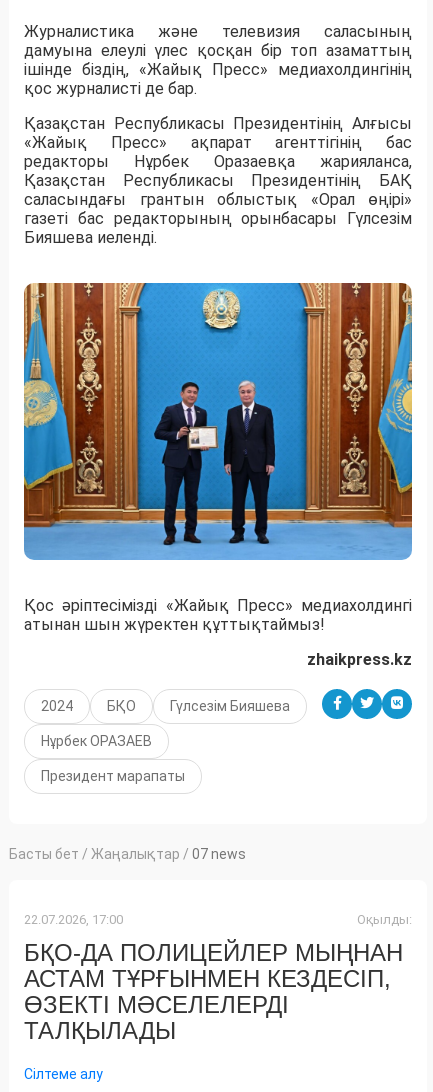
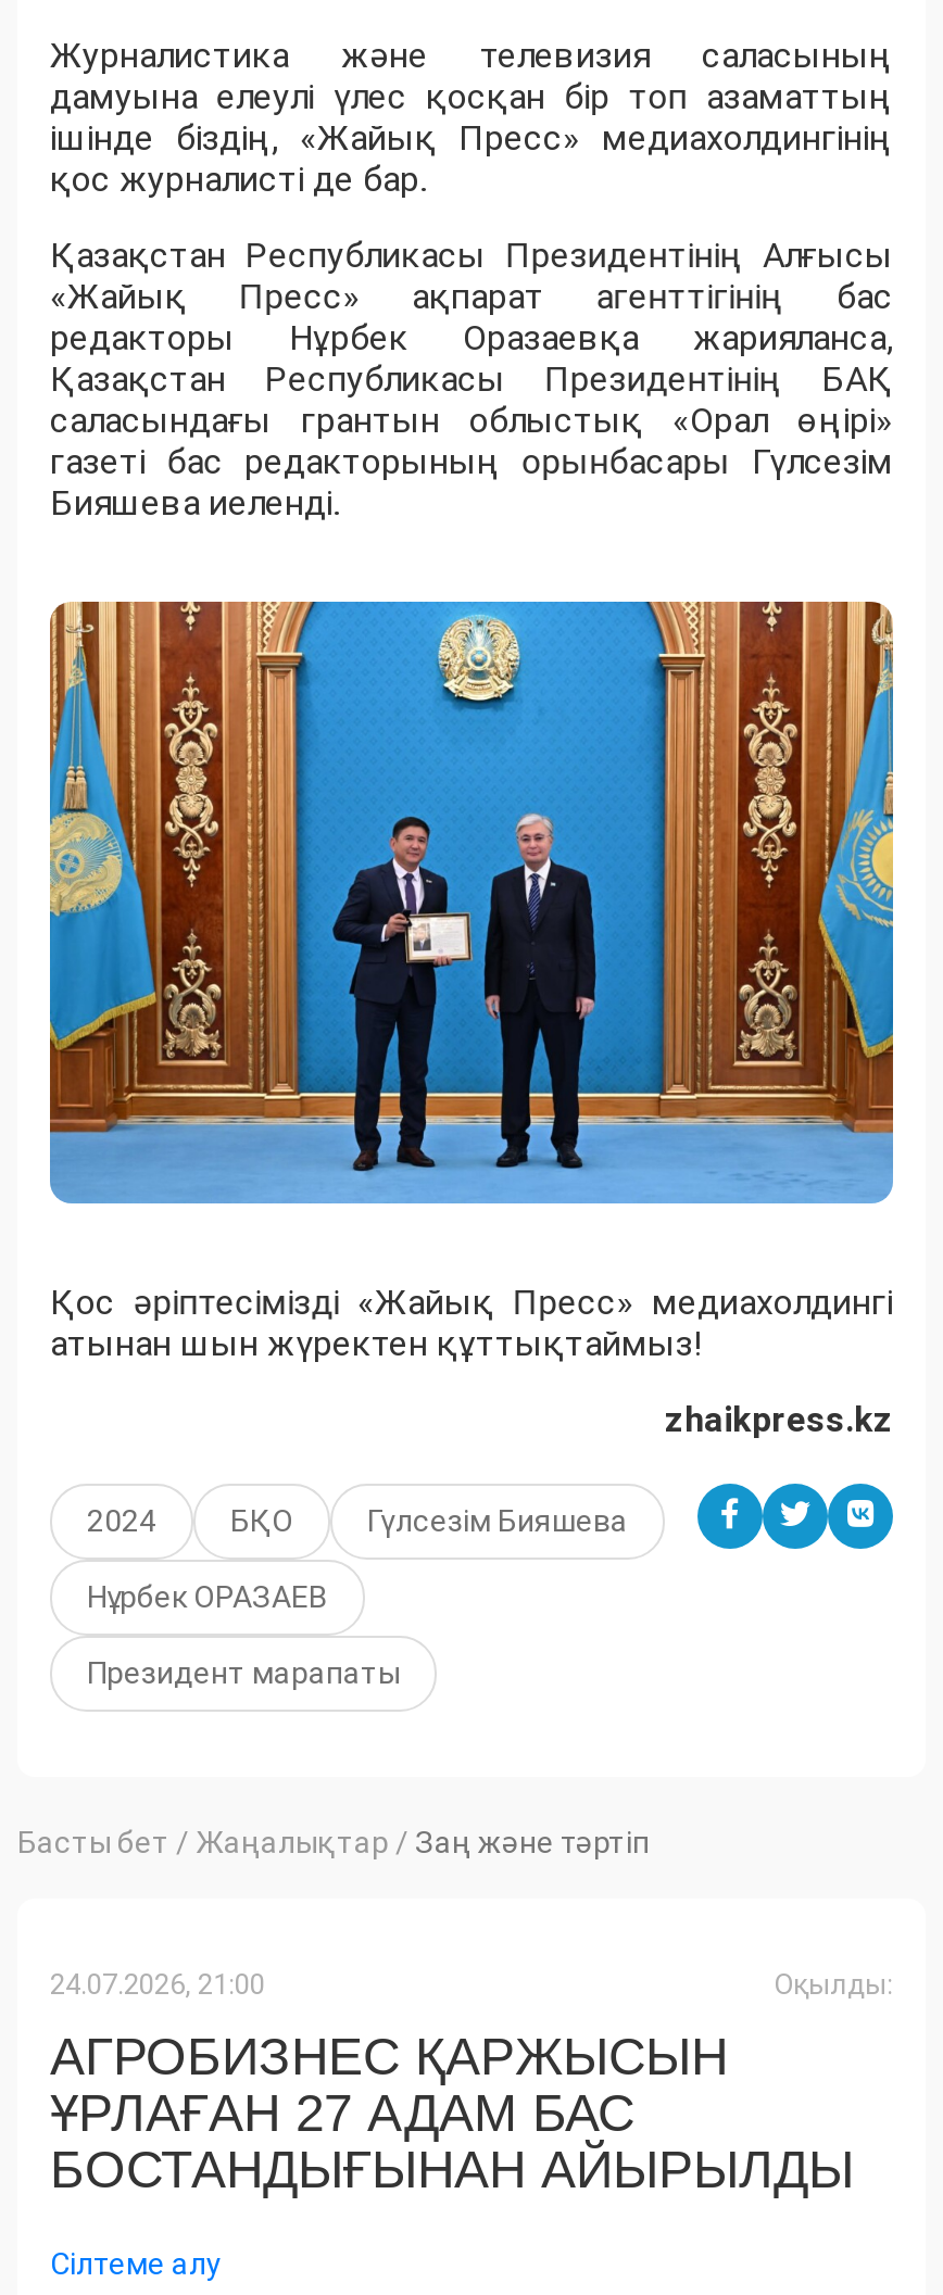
- Басты бет / Жаңалықтар / 07 news
+ Басты бет / Жаңалықтар / Заң және тәртіп

- 22.07.2026, 17:00
+ 24.07.2026, 21:00

- БҚО-ДА ПОЛИЦЕЙЛЕР МЫҢНАН
- АСТАМ ТҰРҒЫНМЕН КЕЗДЕСІП,
- ӨЗЕКТІ МӘСЕЛЕЛЕРДІ
- ТАЛҚЫЛАДЫ
+ АГРОБИЗНЕС ҚАРЖЫСЫН
+ ҰРЛАҒАН 27 АДАМ БАС
+ БОСТАНДЫҒЫНАН АЙЫРЫЛДЫ
